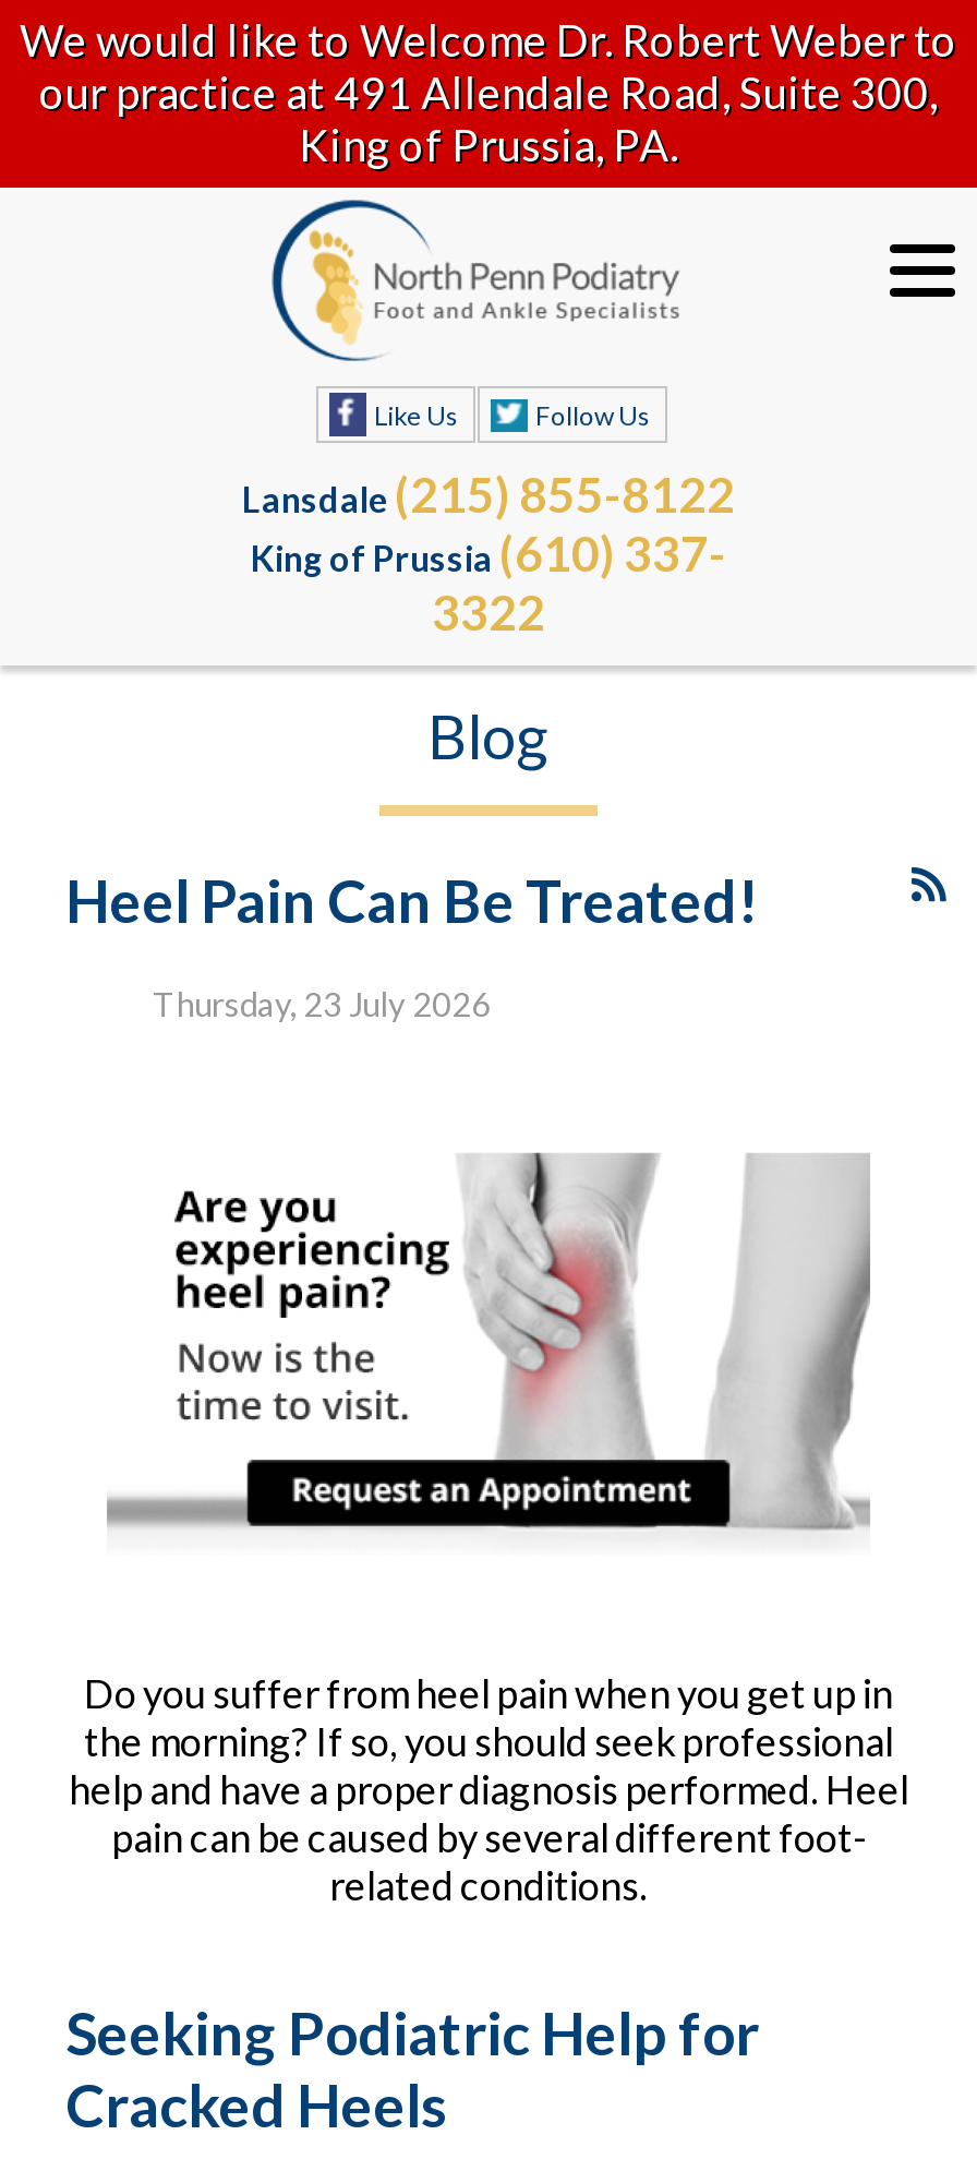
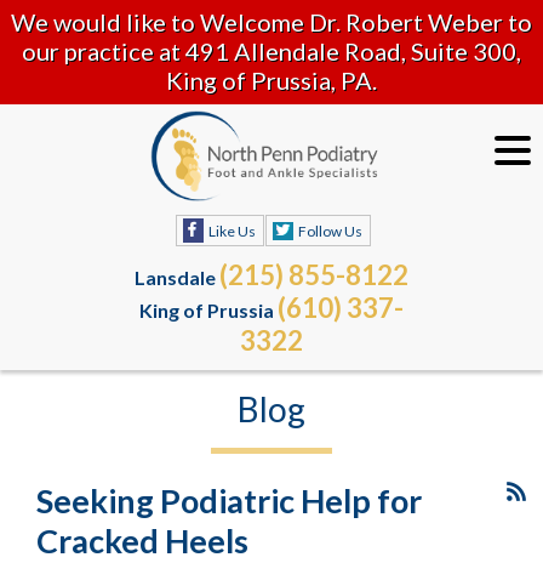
- Heel Pain Can Be Treated!
- Thursday, 23 July 2026

- [image]

- Do you suffer from heel pain when you get up in
- the morning? If so, you should seek professional
- help and have a proper diagnosis performed. Heel
- pain can be caused by several different foot-
- related conditions.
